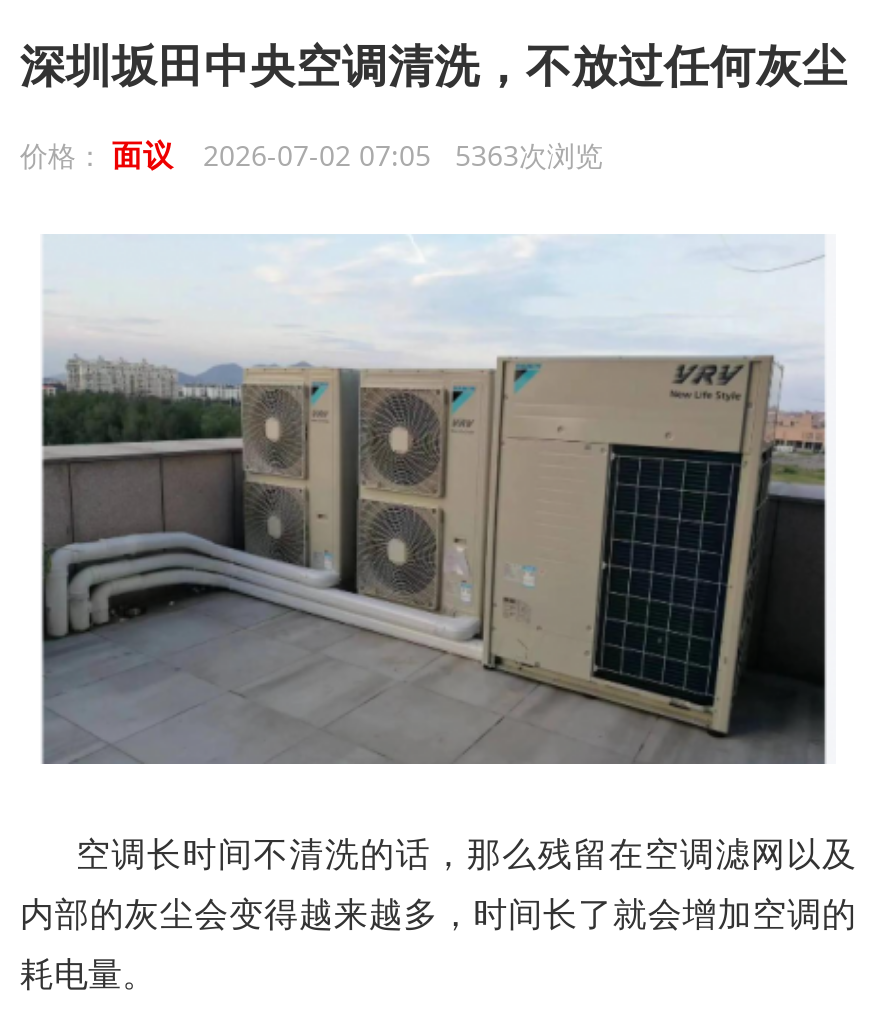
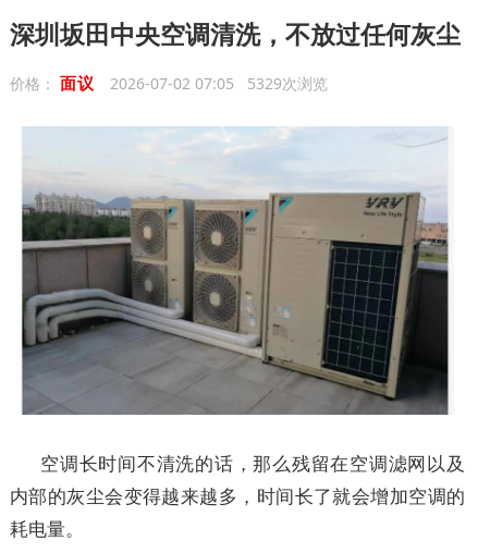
- 价格：面议 2026-07-02 07:05 5363次浏览
+ 价格：面议 2026-07-02 07:05 5329次浏览
